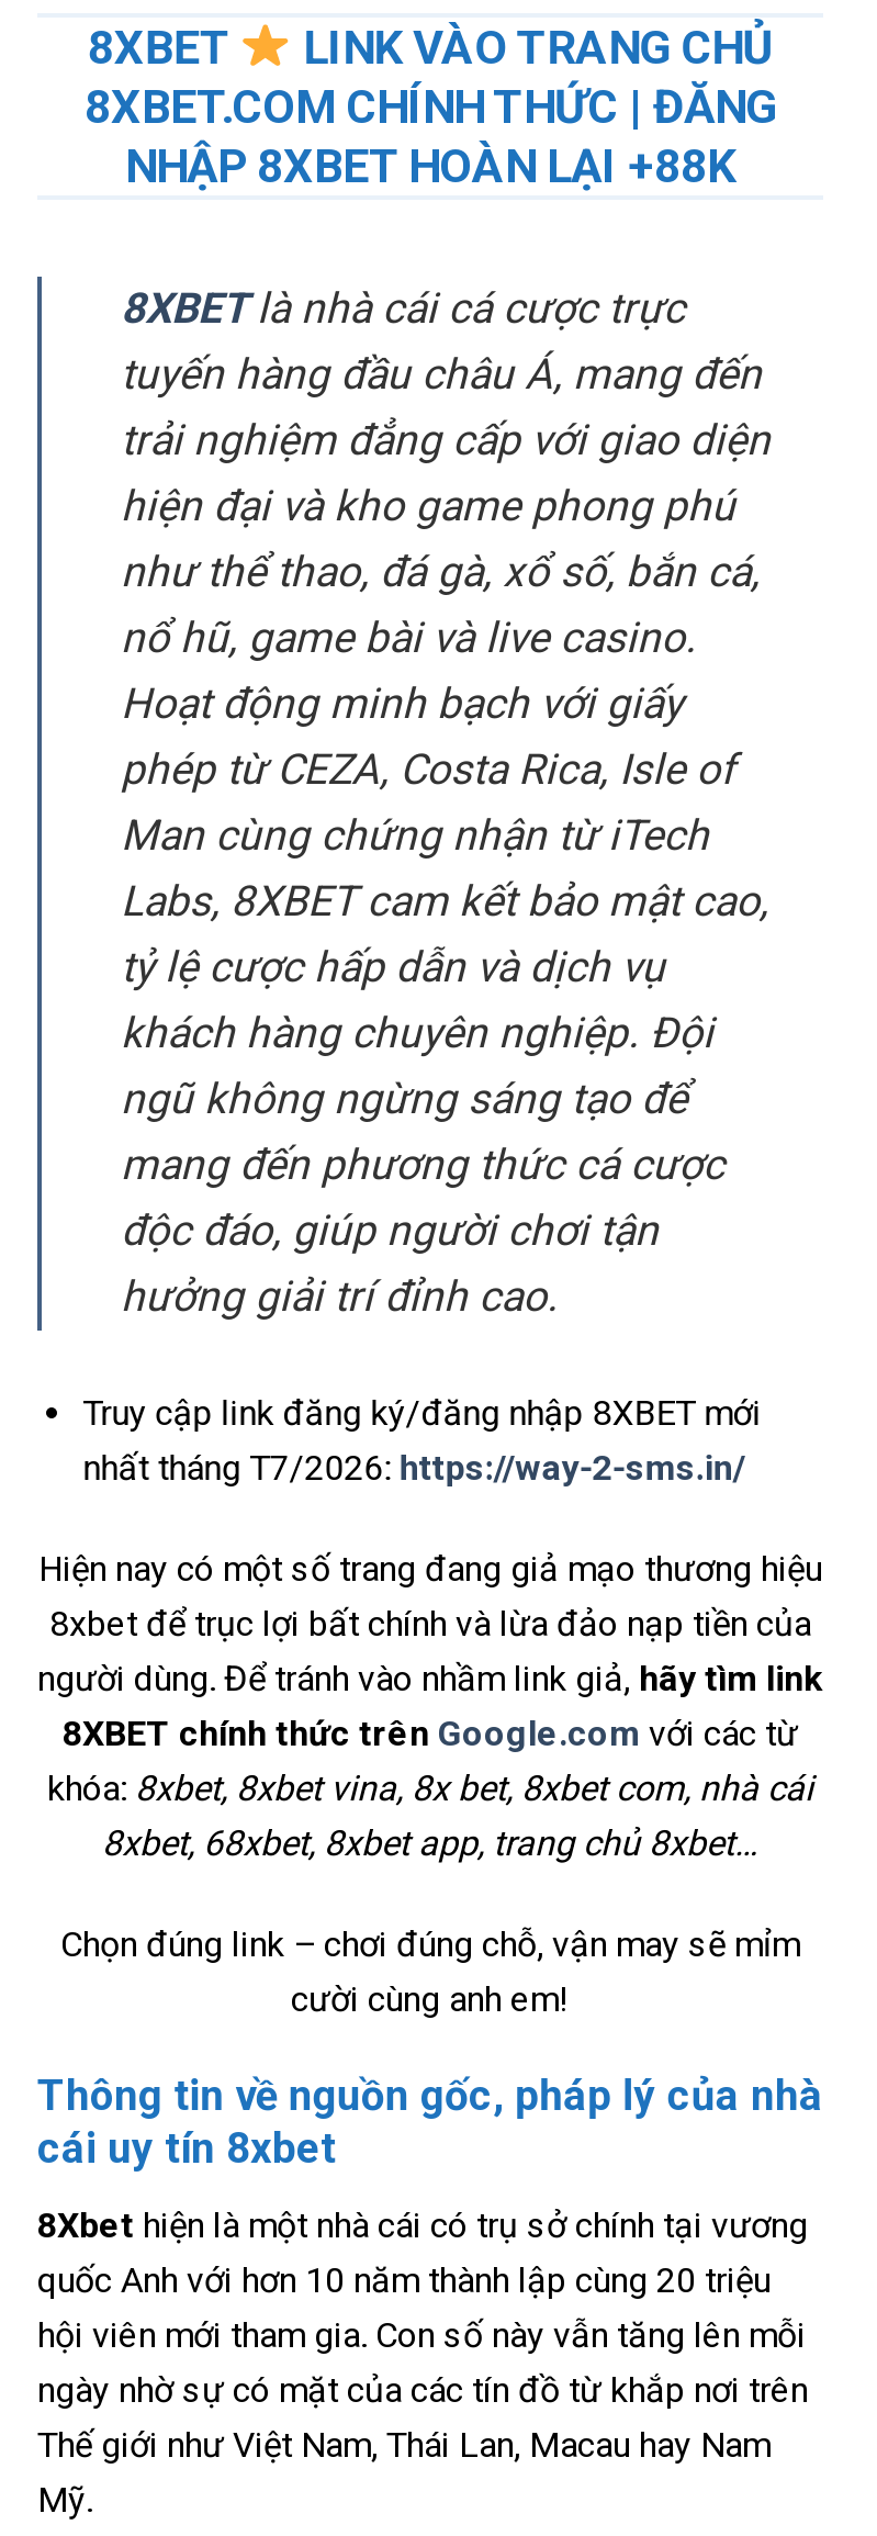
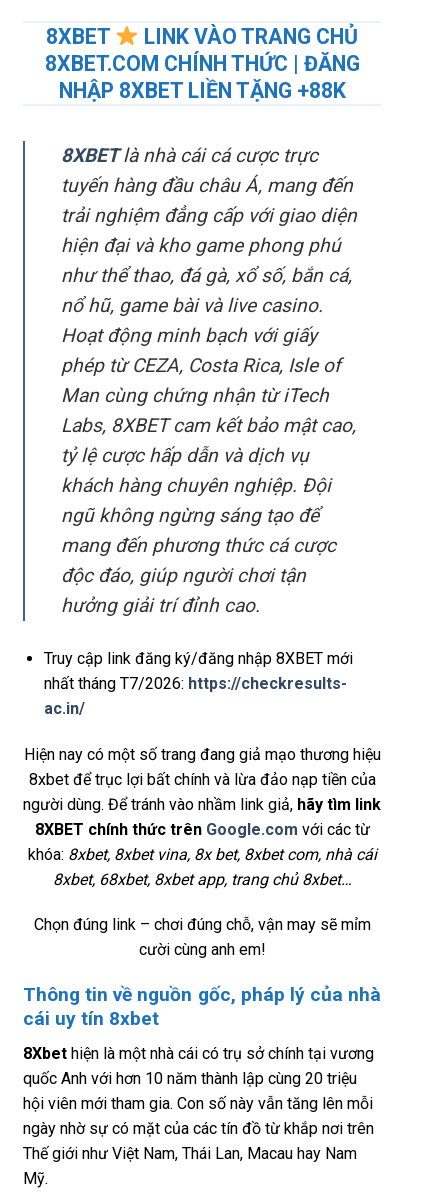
- NHẬP 8XBET HOÀN LẠI +88K
+ NHẬP 8XBET LIỀN TẶNG +88K

- nhất tháng T7/2026: https://way-2-sms.in/
+ nhất tháng T7/2026: https://checkresults-
+ ac.in/
